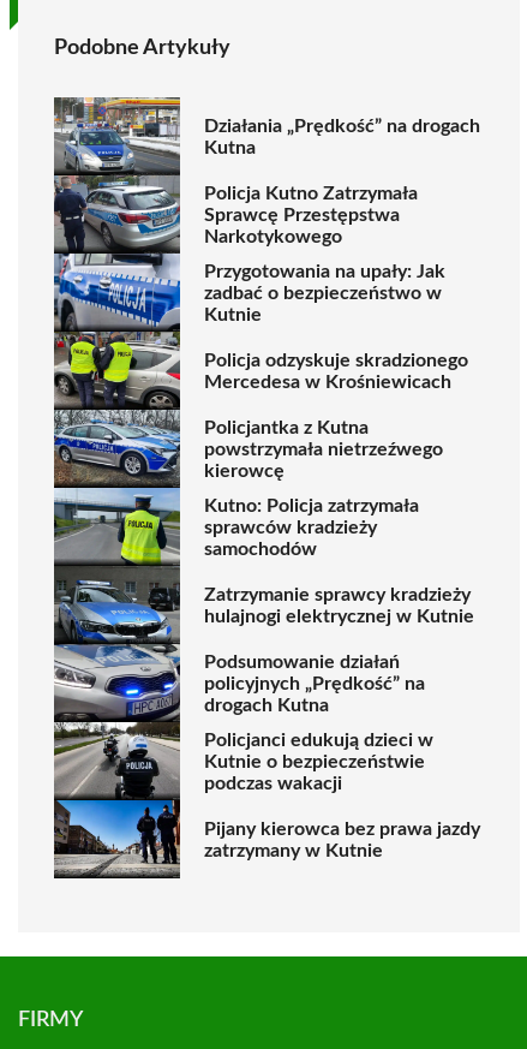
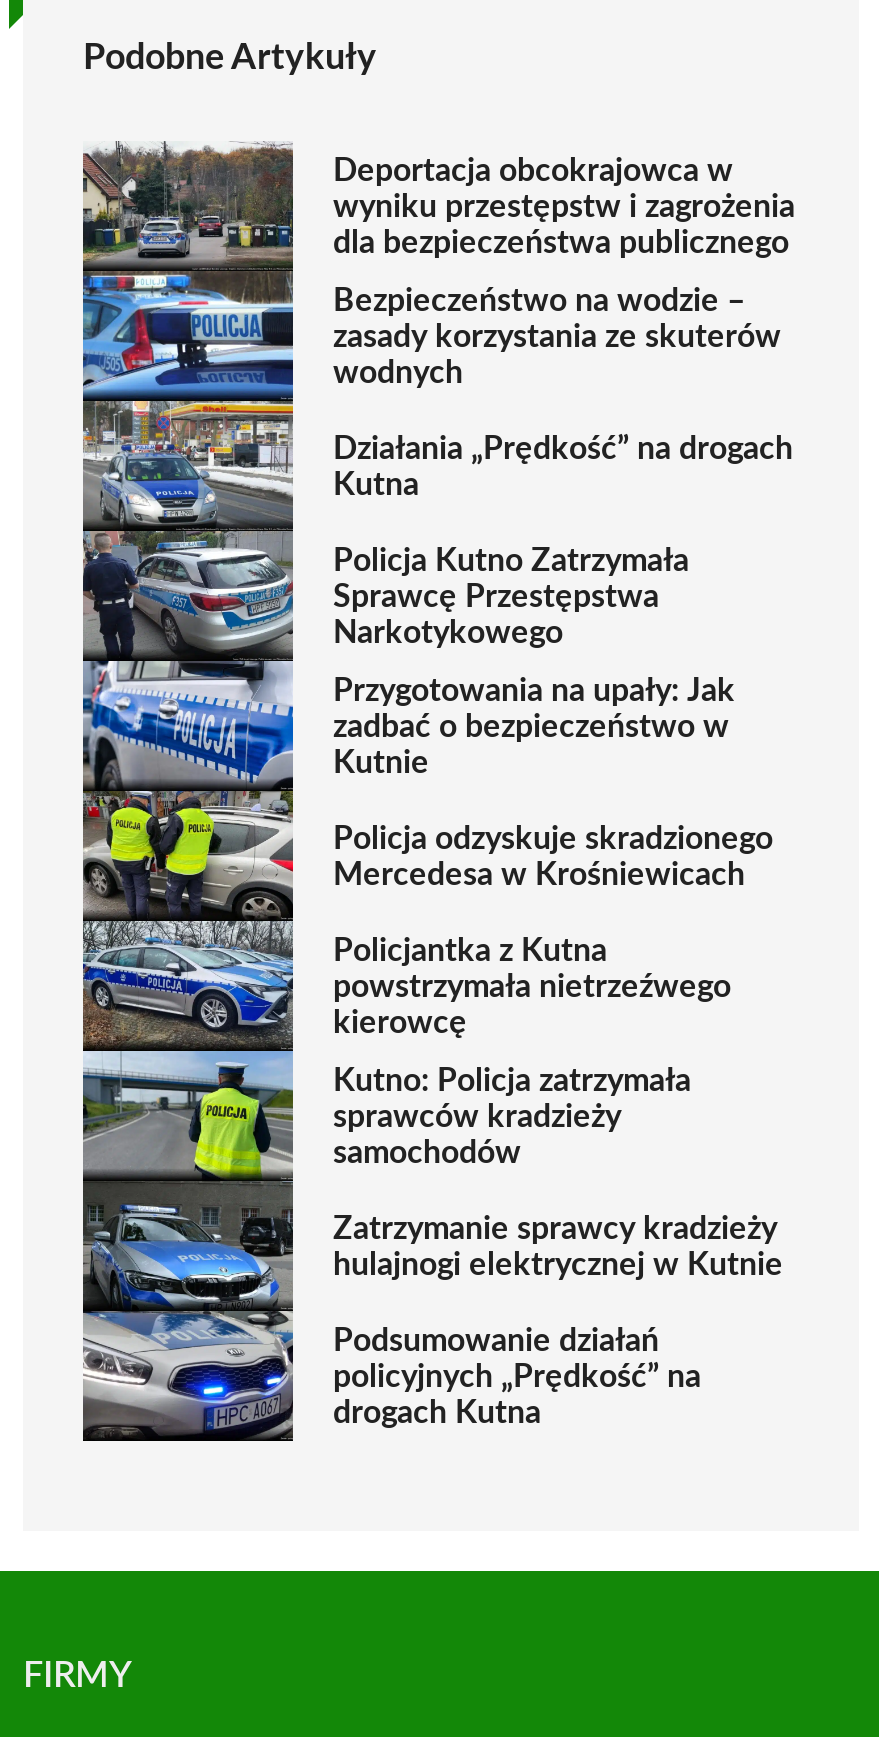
+ [image]
+ Deportacja obcokrajowca w
+ wyniku przestępstw i zagrożenia
+ dla bezpieczeństwa publicznego
+ Bezpieczeństwo na wodzie –
+ zasady korzystania ze skuterów
+ wodnych

moved down: Działania „Prędkość” na drogach | Kutna | Policja Kutno Zatrzymała | ... | policyjnych „Prędkość” na | drogach Kutna

- [image]
- Policjanci edukują dzieci w
- Kutnie o bezpieczeństwie
- podczas wakacji
- Pijany kierowca bez prawa jazdy
- zatrzymany w Kutnie
